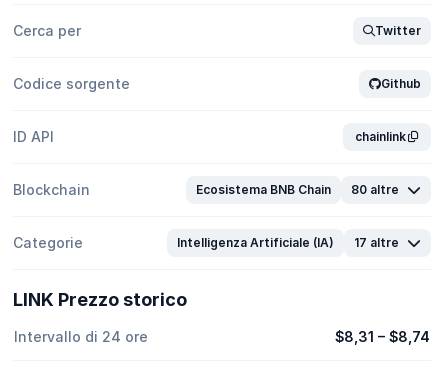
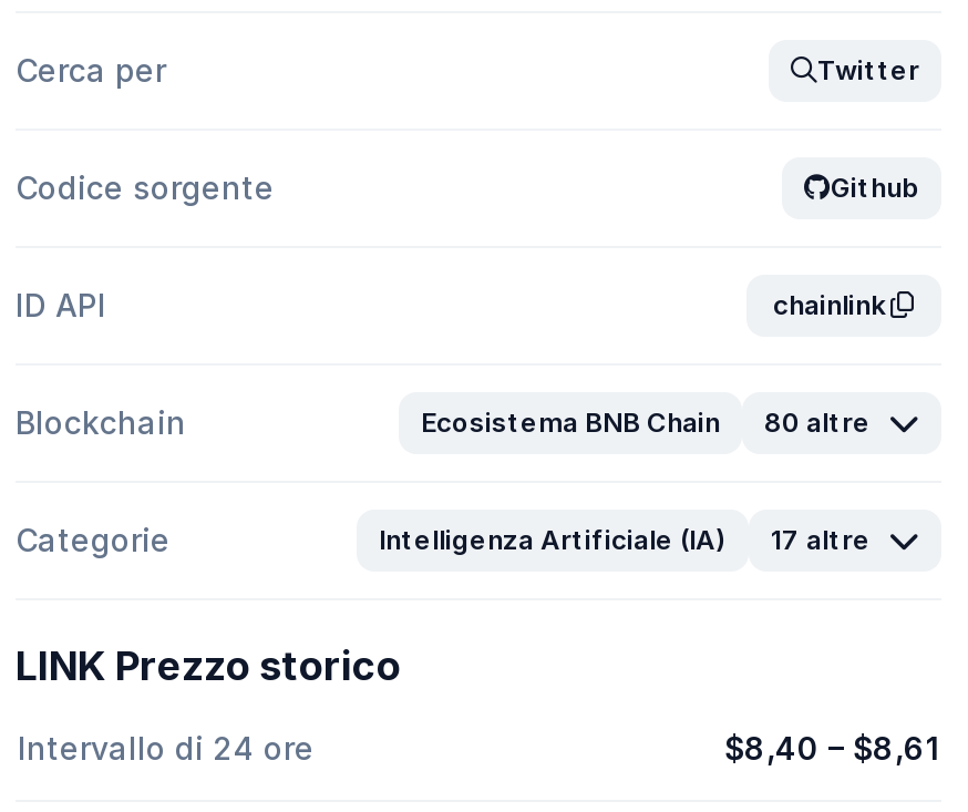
- $8,31 – $8,74
+ $8,40 – $8,61
